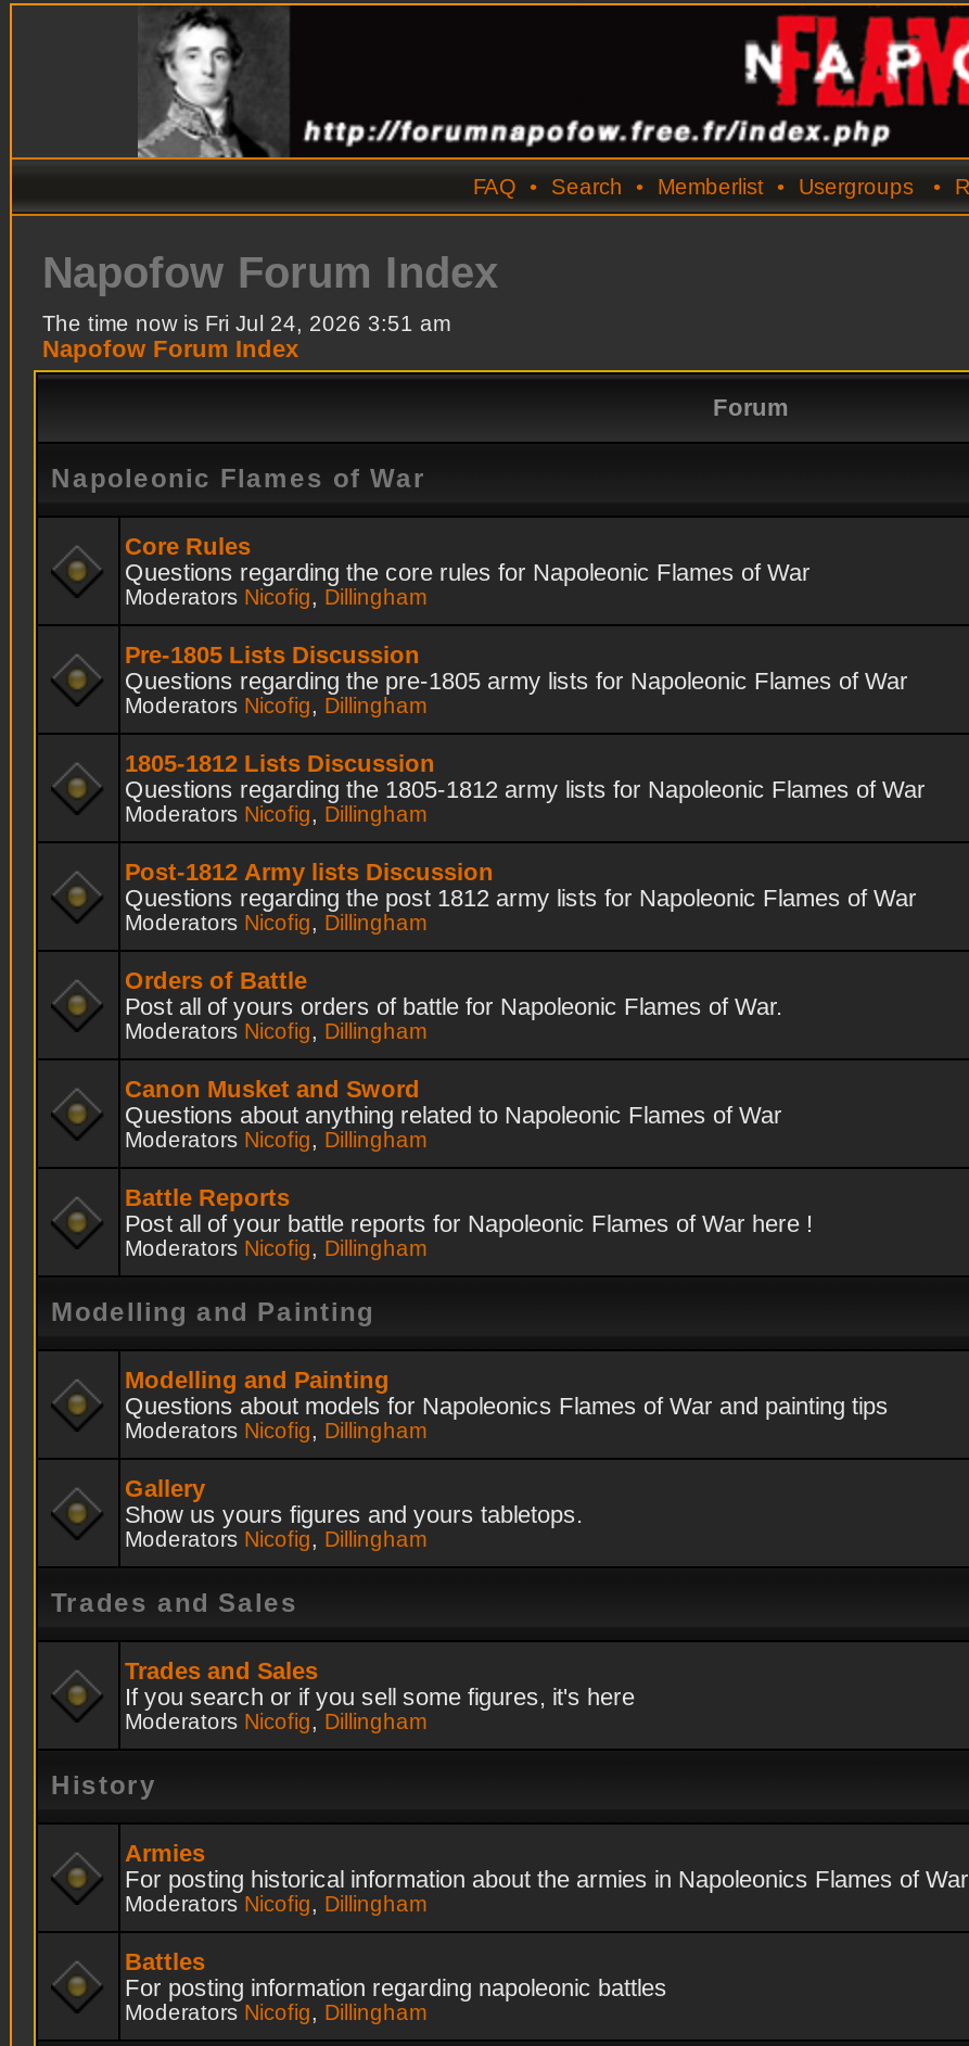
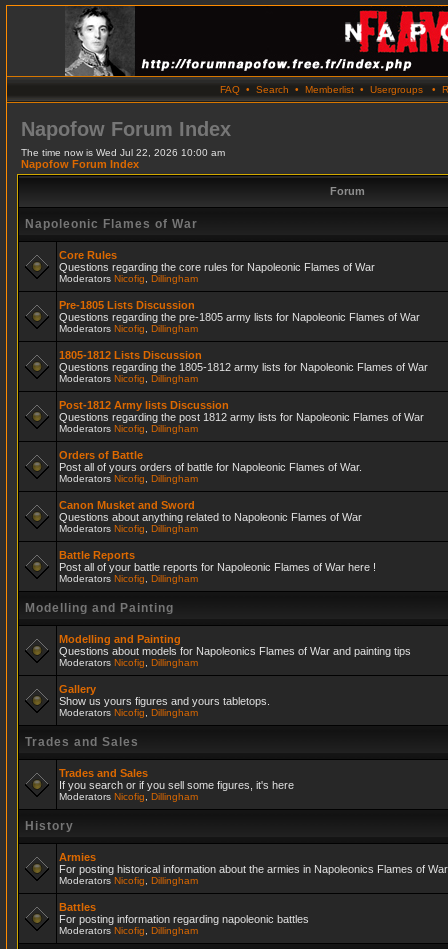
- The time now is Fri Jul 24, 2026 3:51 am
+ The time now is Wed Jul 22, 2026 10:00 am
